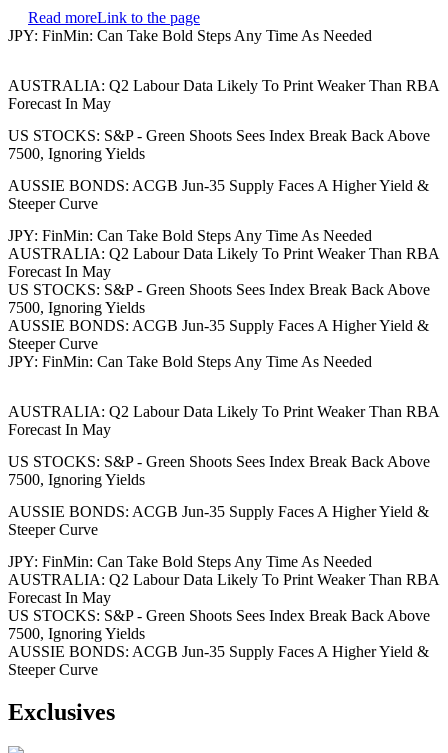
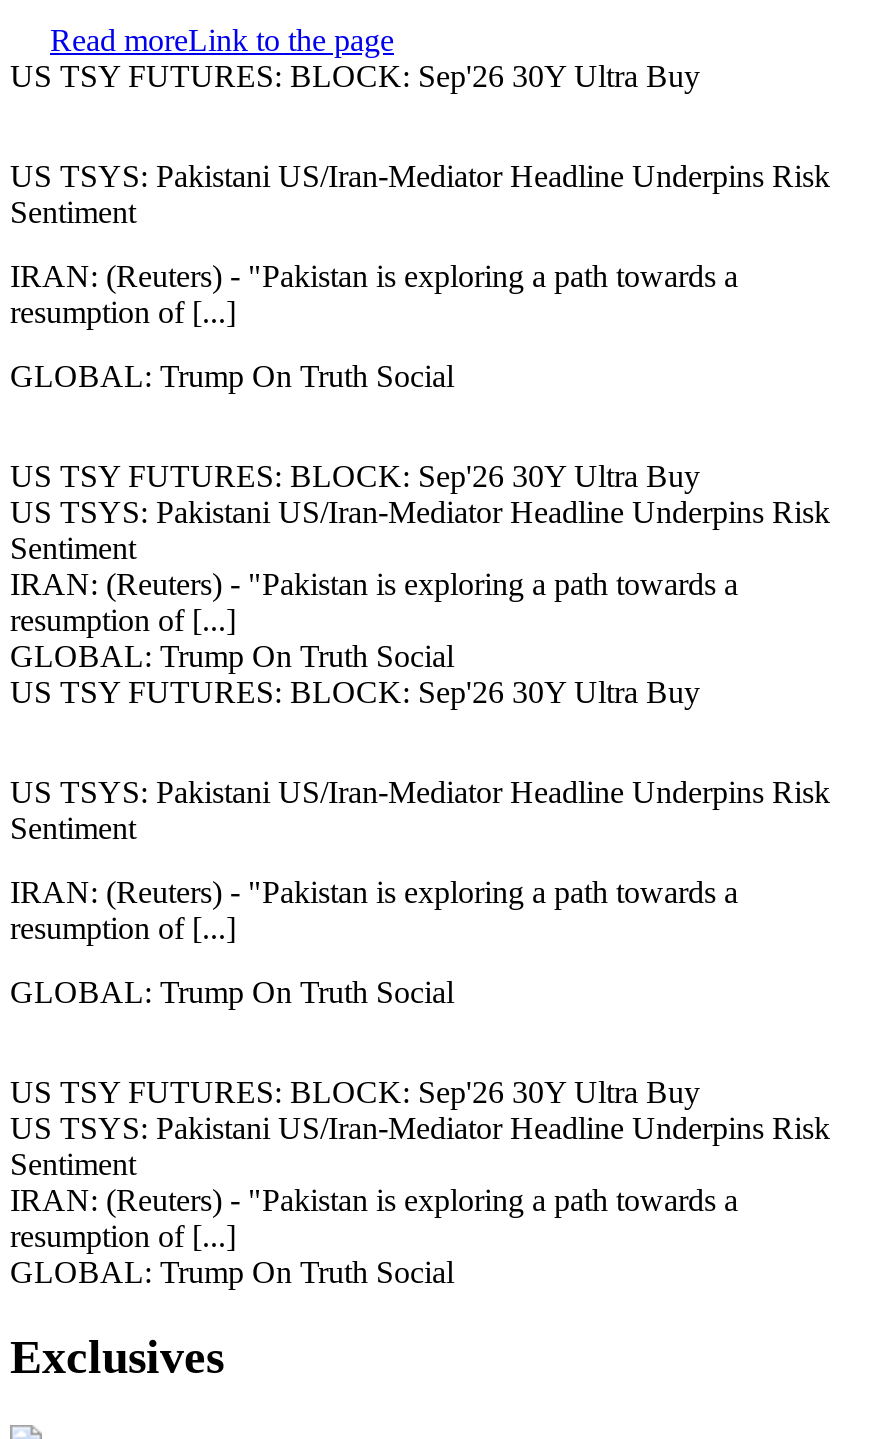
- JPY: FinMin: Can Take Bold Steps Any Time As Needed
+ US TSY FUTURES: BLOCK: Sep'26 30Y Ultra Buy

- AUSTRALIA: Q2 Labour Data Likely To Print Weaker Than RBA
- Forecast In May
+ US TSYS: Pakistani US/Iran-Mediator Headline Underpins Risk
+ Sentiment

- US STOCKS: S&P - Green Shoots Sees Index Break Back Above
- 7500, Ignoring Yields
+ IRAN: (Reuters) - "Pakistan is exploring a path towards a
+ resumption of [...]

- AUSSIE BONDS: ACGB Jun-35 Supply Faces A Higher Yield &
- Steeper Curve
+ GLOBAL: Trump On Truth Social

- JPY: FinMin: Can Take Bold Steps Any Time As Needed
- AUSTRALIA: Q2 Labour Data Likely To Print Weaker Than RBA
- Forecast In May
- US STOCKS: S&P - Green Shoots Sees Index Break Back Above
- 7500, Ignoring Yields
- AUSSIE BONDS: ACGB Jun-35 Supply Faces A Higher Yield &
- Steeper Curve
- JPY: FinMin: Can Take Bold Steps Any Time As Needed
+ US TSY FUTURES: BLOCK: Sep'26 30Y Ultra Buy
+ US TSYS: Pakistani US/Iran-Mediator Headline Underpins Risk
+ Sentiment
+ IRAN: (Reuters) - "Pakistan is exploring a path towards a
+ resumption of [...]
+ GLOBAL: Trump On Truth Social
+ US TSY FUTURES: BLOCK: Sep'26 30Y Ultra Buy

- AUSTRALIA: Q2 Labour Data Likely To Print Weaker Than RBA
- Forecast In May
+ US TSYS: Pakistani US/Iran-Mediator Headline Underpins Risk
+ Sentiment

- US STOCKS: S&P - Green Shoots Sees Index Break Back Above
- 7500, Ignoring Yields
+ IRAN: (Reuters) - "Pakistan is exploring a path towards a
+ resumption of [...]

- AUSSIE BONDS: ACGB Jun-35 Supply Faces A Higher Yield &
- Steeper Curve
+ GLOBAL: Trump On Truth Social

- JPY: FinMin: Can Take Bold Steps Any Time As Needed
- AUSTRALIA: Q2 Labour Data Likely To Print Weaker Than RBA
- Forecast In May
- US STOCKS: S&P - Green Shoots Sees Index Break Back Above
- 7500, Ignoring Yields
- AUSSIE BONDS: ACGB Jun-35 Supply Faces A Higher Yield &
- Steeper Curve
+ US TSY FUTURES: BLOCK: Sep'26 30Y Ultra Buy
+ US TSYS: Pakistani US/Iran-Mediator Headline Underpins Risk
+ Sentiment
+ IRAN: (Reuters) - "Pakistan is exploring a path towards a
+ resumption of [...]
+ GLOBAL: Trump On Truth Social
